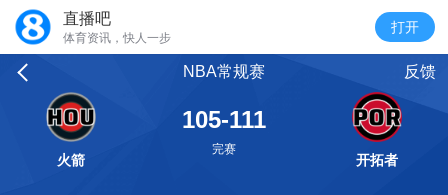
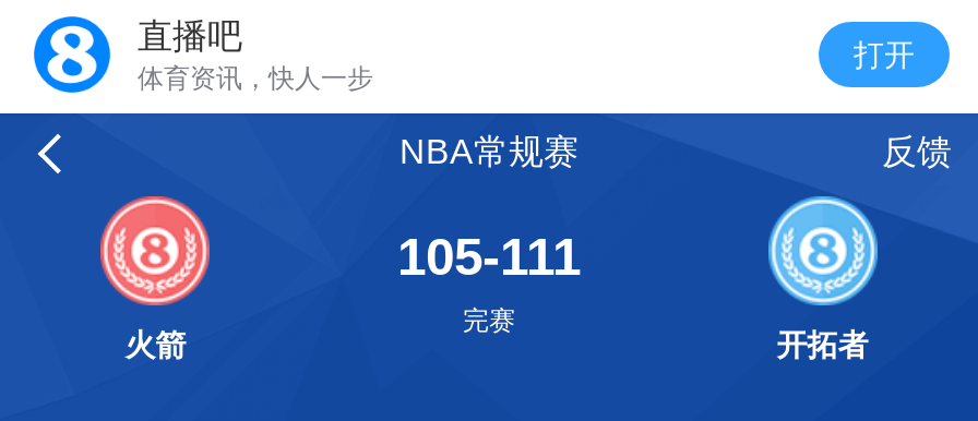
- [image]
+ [image]

- [image]
+ [image]
